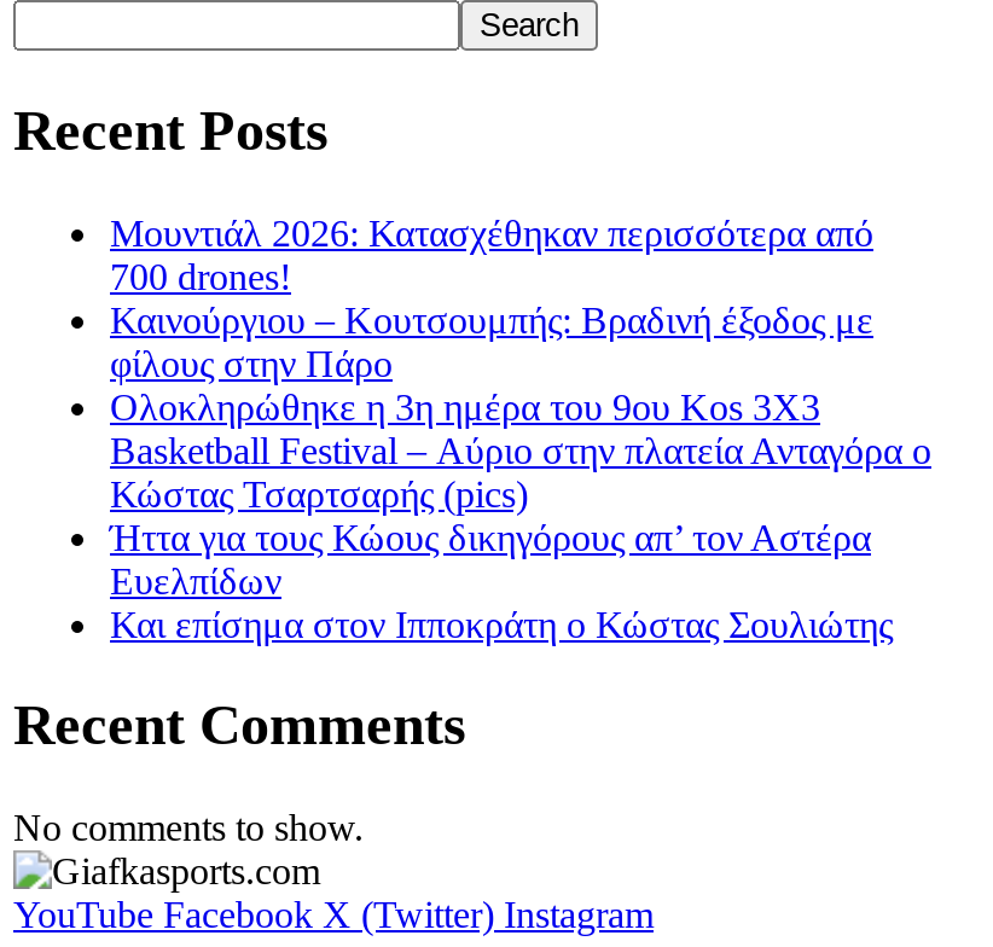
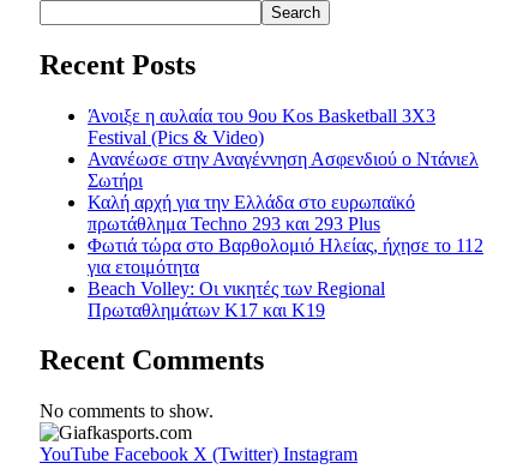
- Μουντιάλ 2026: Κατασχέθηκαν περισσότερα από
- 700 drones!
- Καινούργιου – Κουτσουμπής: Βραδινή έξοδος με
- φίλους στην Πάρο
- Ολοκληρώθηκε η 3η ημέρα του 9ου Kos 3X3
- Basketball Festival – Αύριο στην πλατεία Ανταγόρα ο
- Κώστας Τσαρτσαρής (pics)
- Ήττα για τους Κώους δικηγόρους απ’ τον Αστέρα
- Ευελπίδων
- Και επίσημα στον Ιπποκράτη ο Κώστας Σουλιώτης
+ Άνοιξε η αυλαία του 9ου Kos Basketball 3X3
+ Festival (Pics & Video)
+ Ανανέωσε στην Αναγέννηση Ασφενδιού ο Ντάνιελ
+ Σωτήρι
+ Καλή αρχή για την Ελλάδα στο ευρωπαϊκό
+ πρωτάθλημα Techno 293 και 293 Plus
+ Φωτιά τώρα στο Βαρθολομιό Ηλείας, ήχησε το 112
+ για ετοιμότητα
+ Beach Volley: Οι νικητές των Regional
+ Πρωταθλημάτων Κ17 και Κ19
